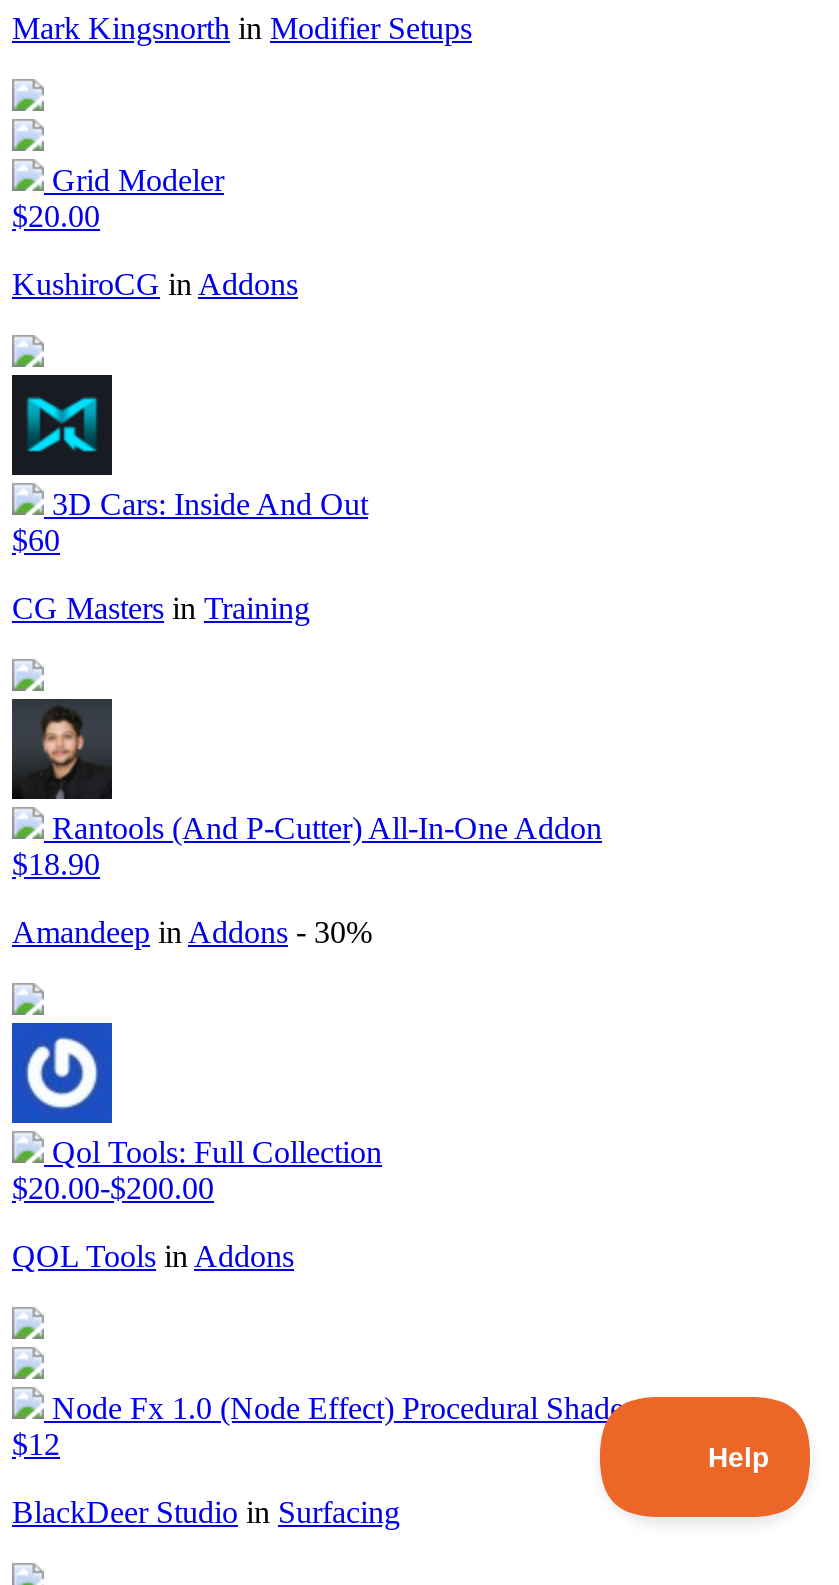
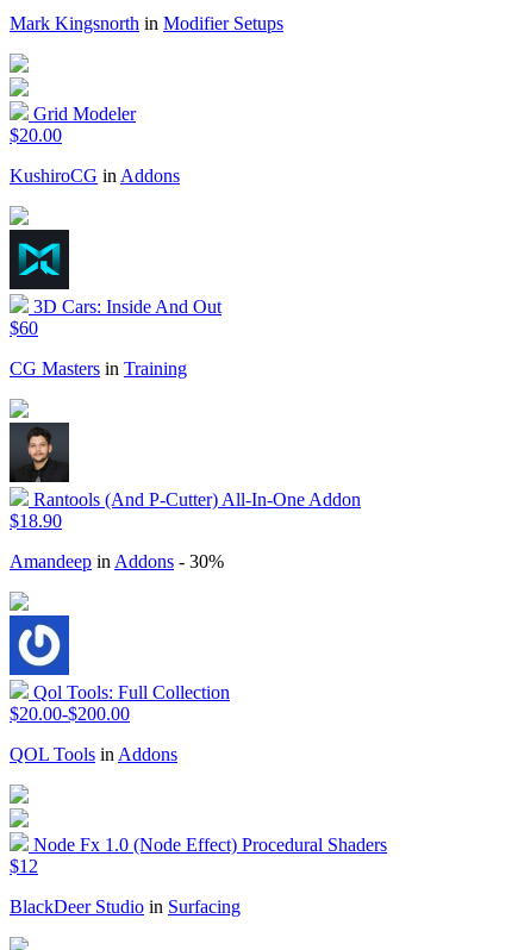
- [image]
